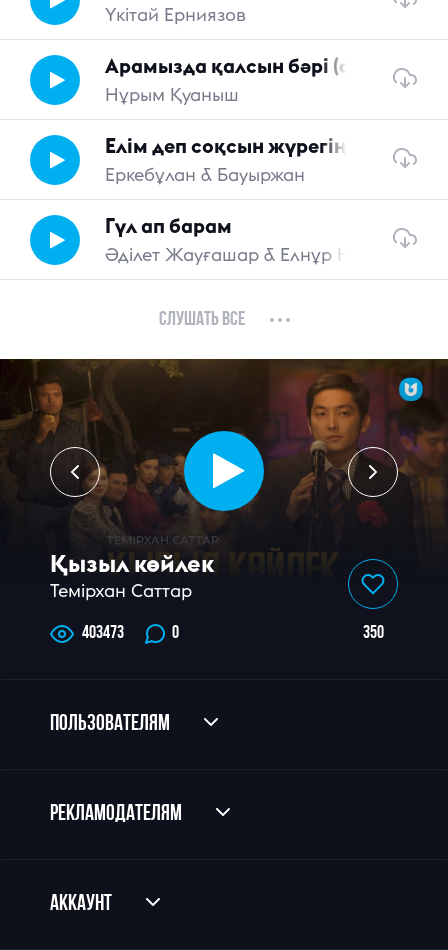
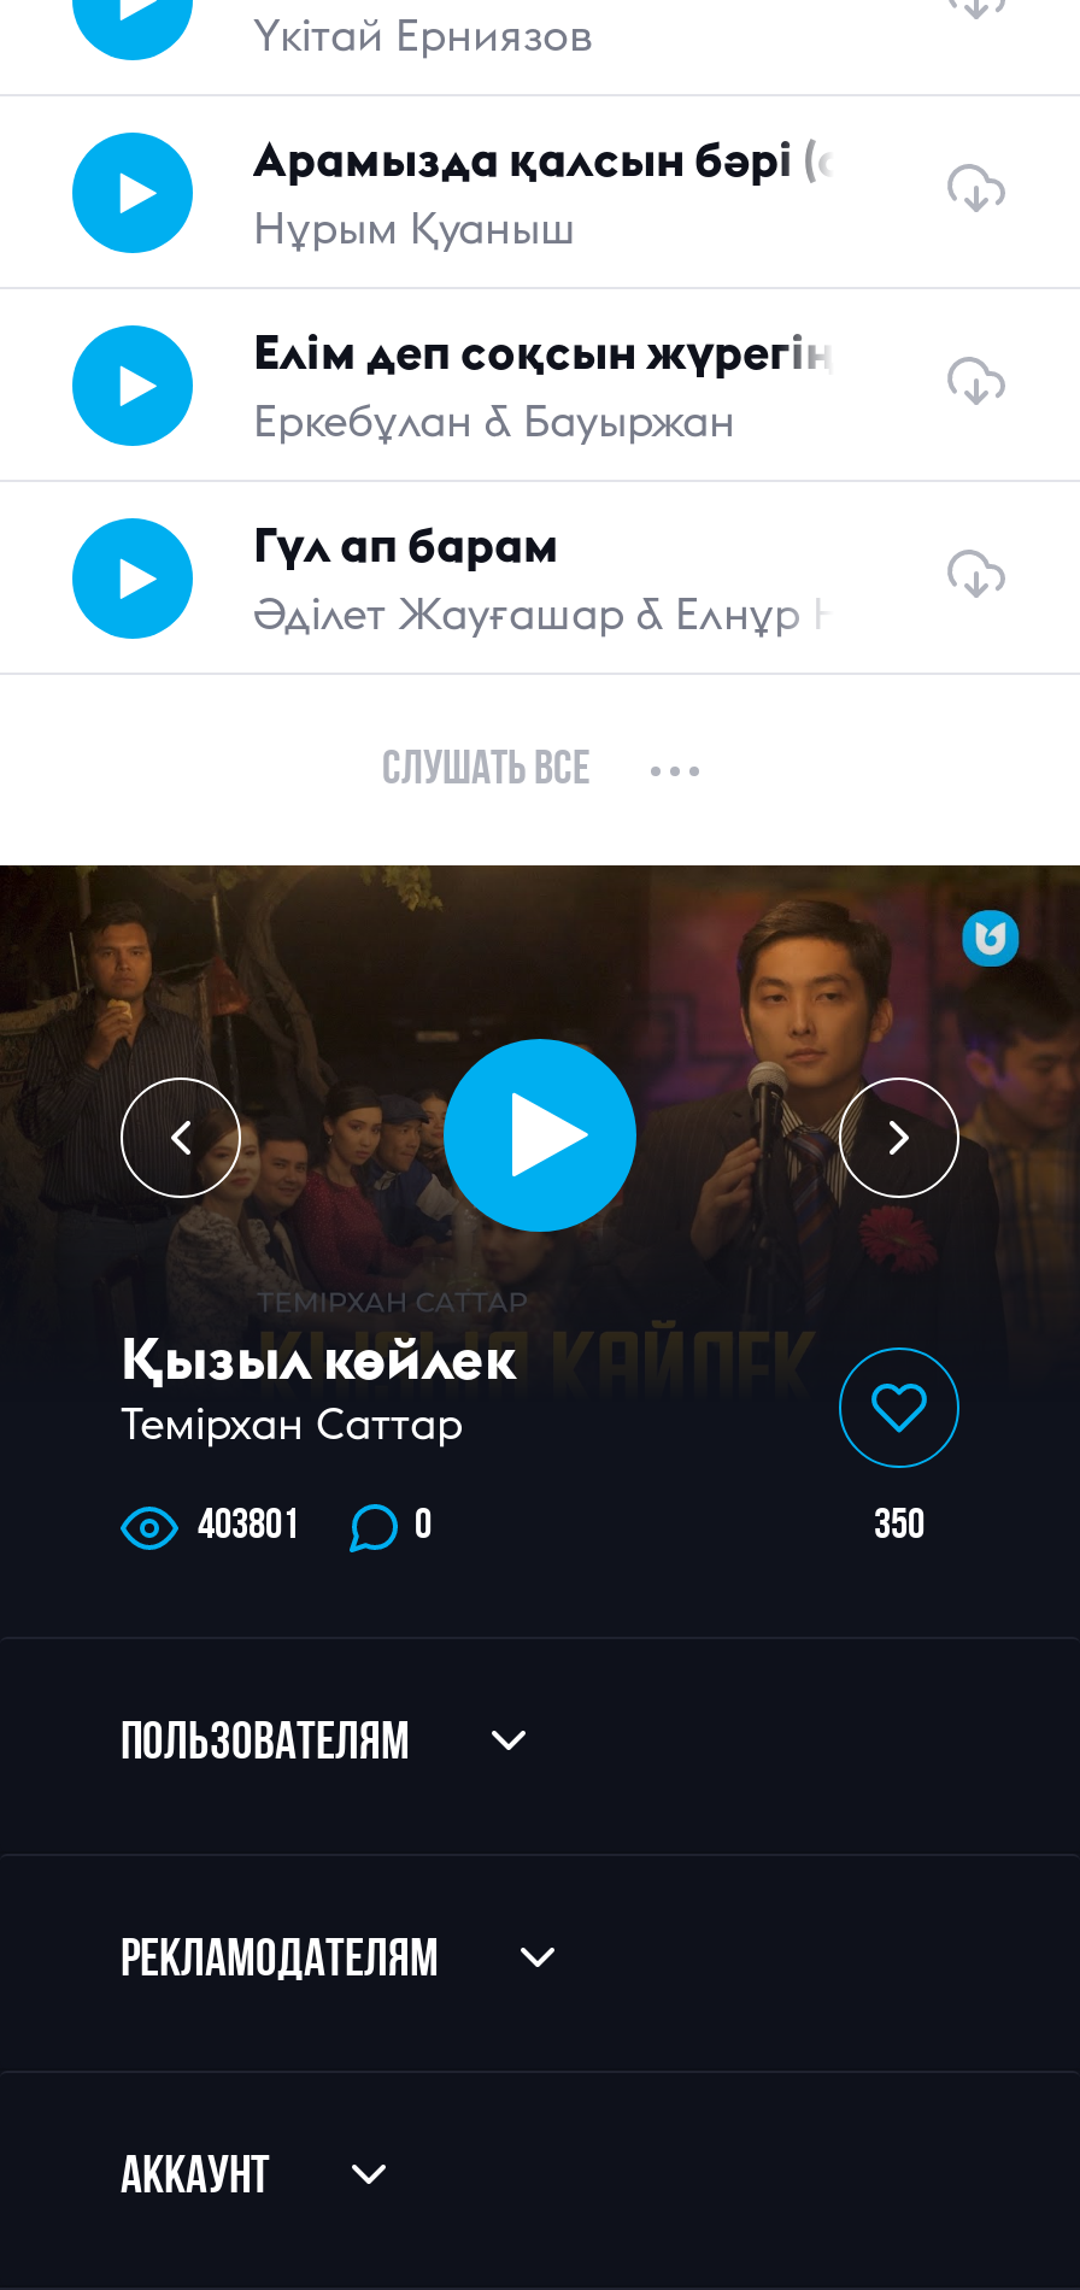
- 403473
+ 403801
